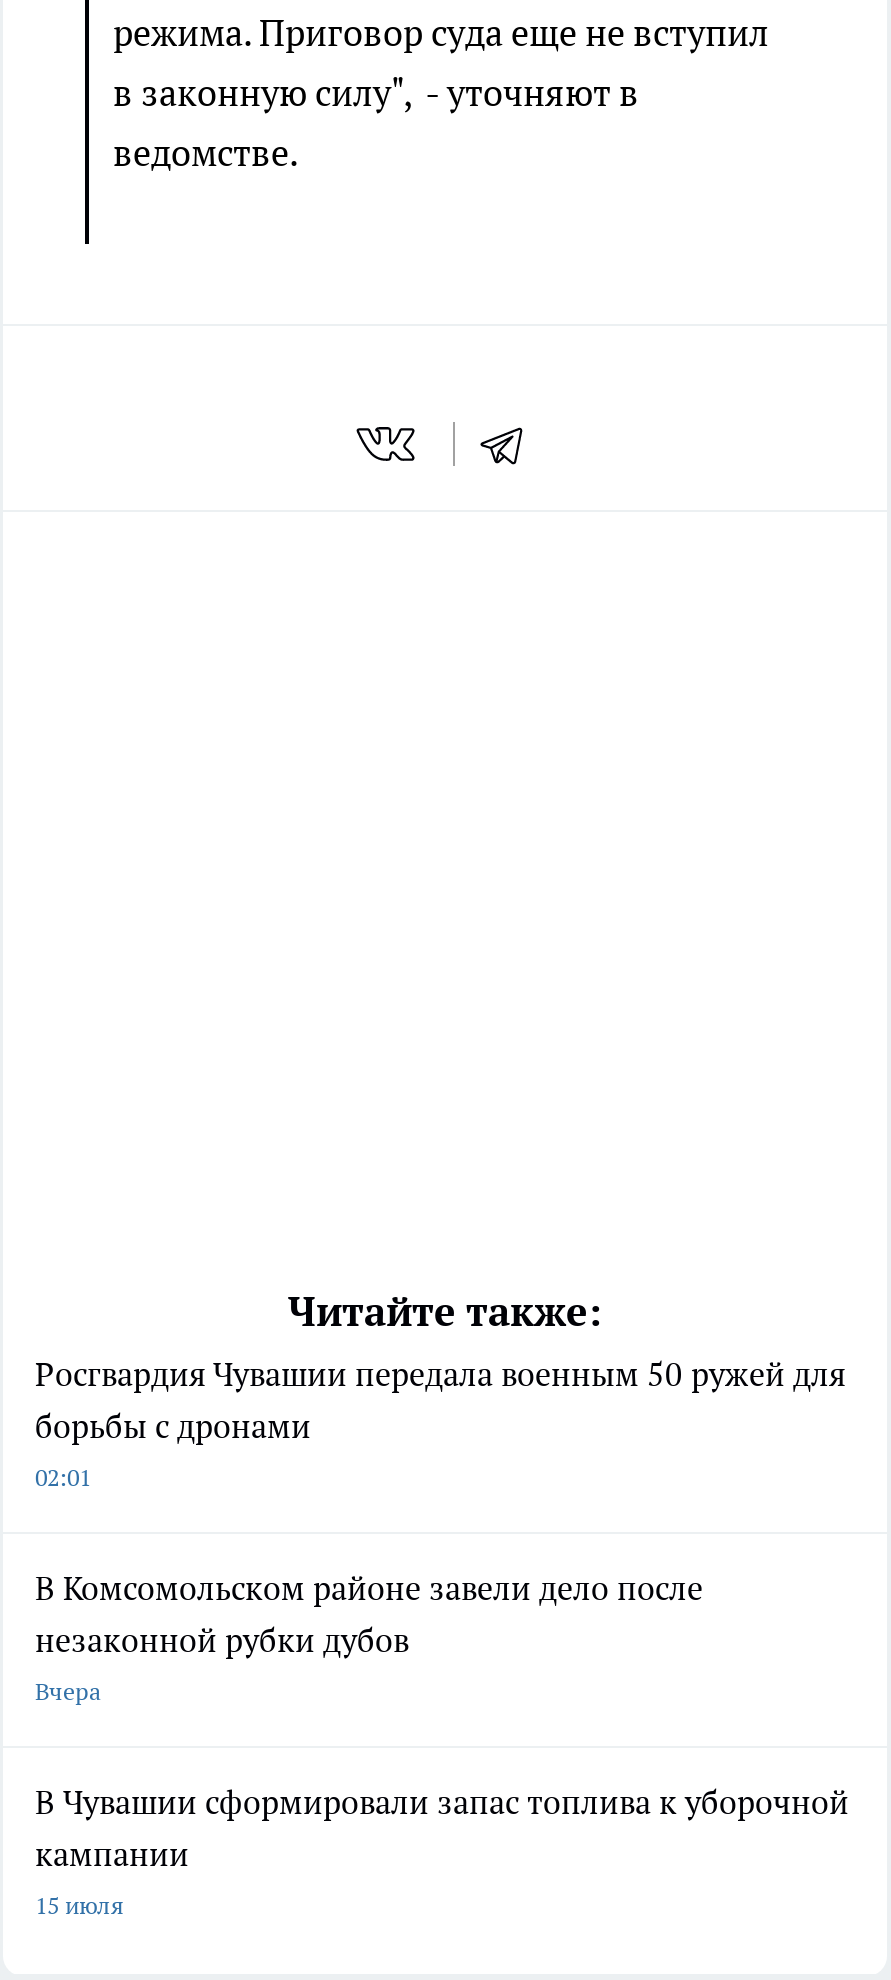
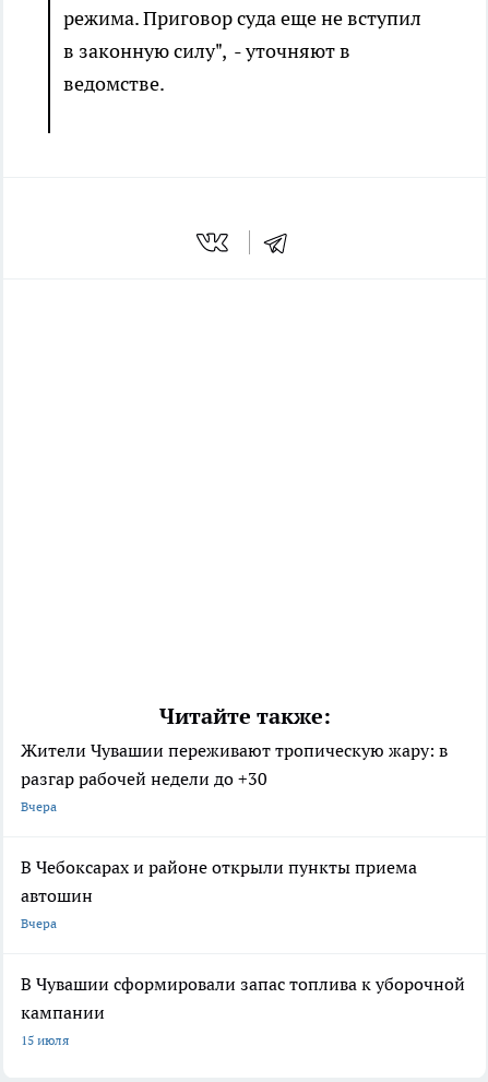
- Росгвардия Чувашии передала военным 50 ружей для
- борьбы с дронами
- 02:01
+ Жители Чувашии переживают тропическую жару: в
+ разгар рабочей недели до +30
+ Вчера

- В Комсомольском районе завели дело после
- незаконной рубки дубов
+ В Чебоксарах и районе открыли пункты приема
+ автошин
